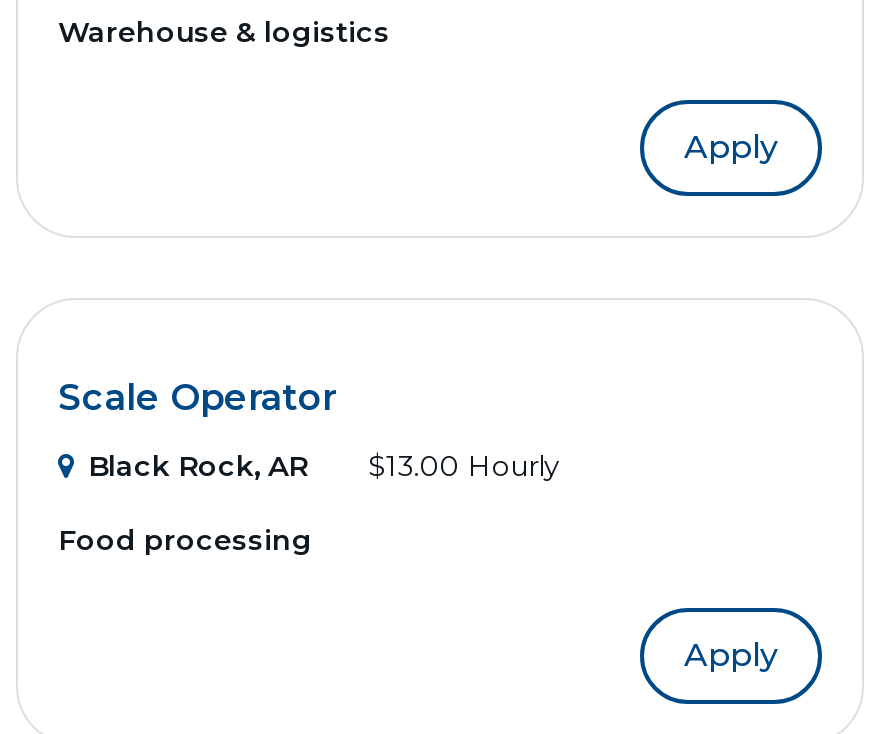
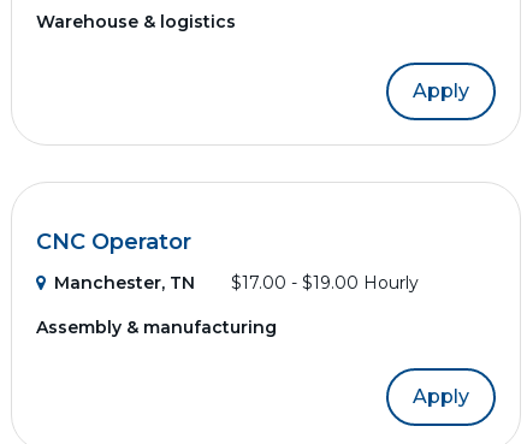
- Scale Operator
+ CNC Operator

- Black Rock, AR
- $13.00 Hourly
+ Manchester, TN
+ $17.00 - $19.00 Hourly

- Food processing
+ Assembly & manufacturing
